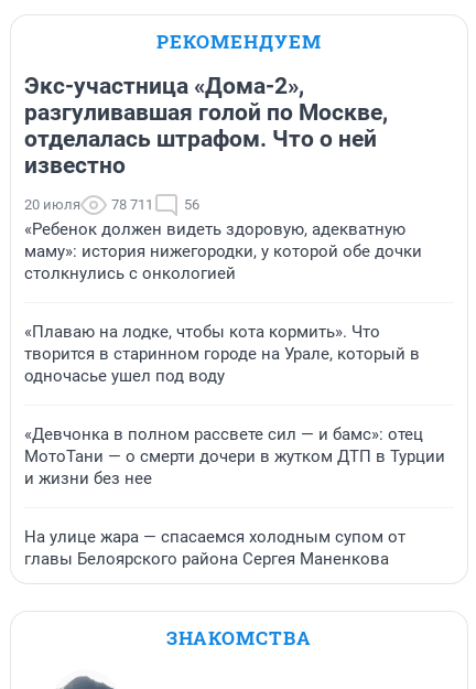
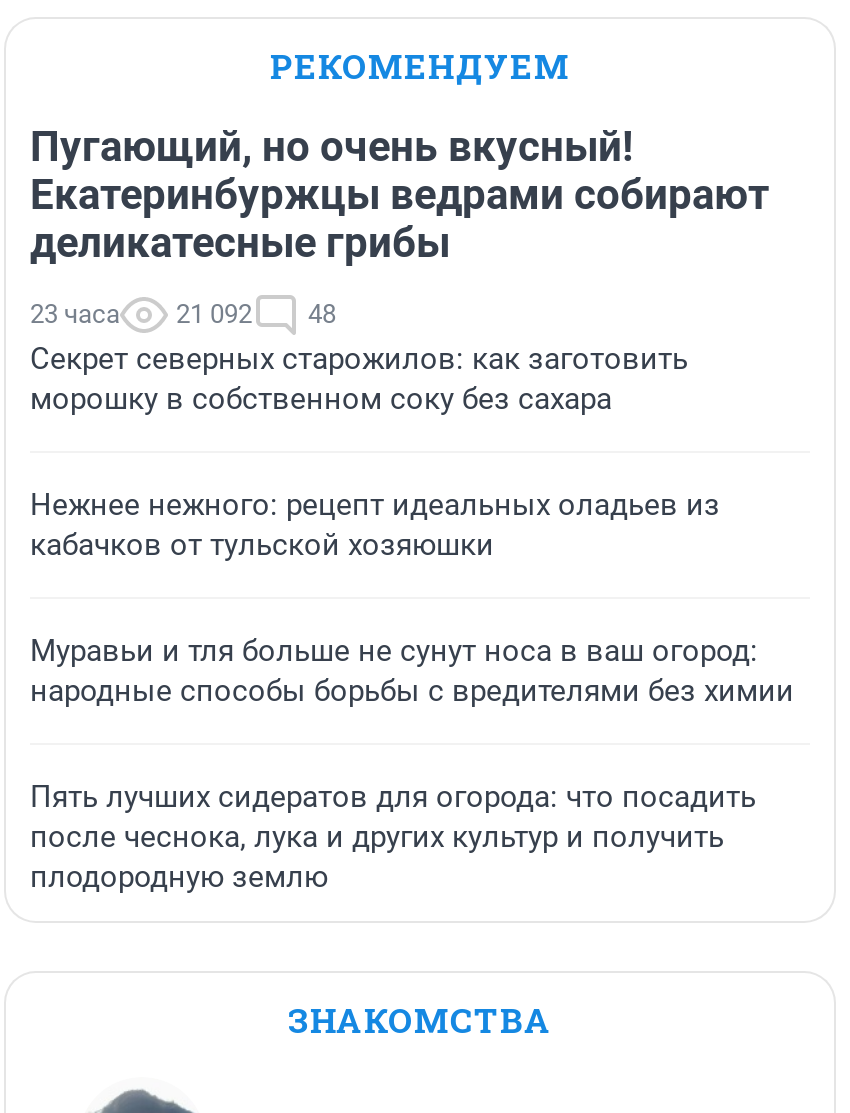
- Экс-участница «Дома-2»,
- разгуливавшая голой по Москве,
- отделалась штрафом. Что о ней
- известно
+ Пугающий, но очень вкусный!
+ Екатеринбуржцы ведрами собирают
+ деликатесные грибы

- 20 июля
- 78 711
- 56
- «Ребенок должен видеть здоровую, адекватную
- маму»: история нижегородки, у которой обе дочки
- столкнулись с онкологией
+ 23 часа
+ 21 092
+ 48
+ Секрет северных старожилов: как заготовить
+ морошку в собственном соку без сахара

- «Плаваю на лодке, чтобы кота кормить». Что
- творится в старинном городе на Урале, который в
- одночасье ушел под воду
+ Нежнее нежного: рецепт идеальных оладьев из
+ кабачков от тульской хозяюшки

- «Девчонка в полном рассвете сил — и бамс»: отец
- МотоТани — о смерти дочери в жутком ДТП в Турции
- и жизни без нее
+ Муравьи и тля больше не сунут носа в ваш огород:
+ народные способы борьбы с вредителями без химии

- На улице жара — спасаемся холодным супом от
- главы Белоярского района Сергея Маненкова
+ Пять лучших сидератов для огорода: что посадить
+ после чеснока, лука и других культур и получить
+ плодородную землю
